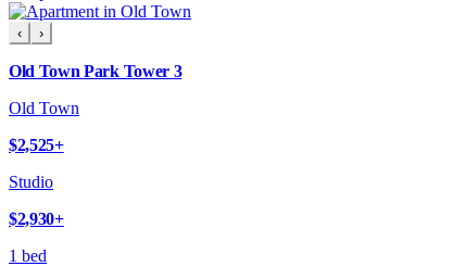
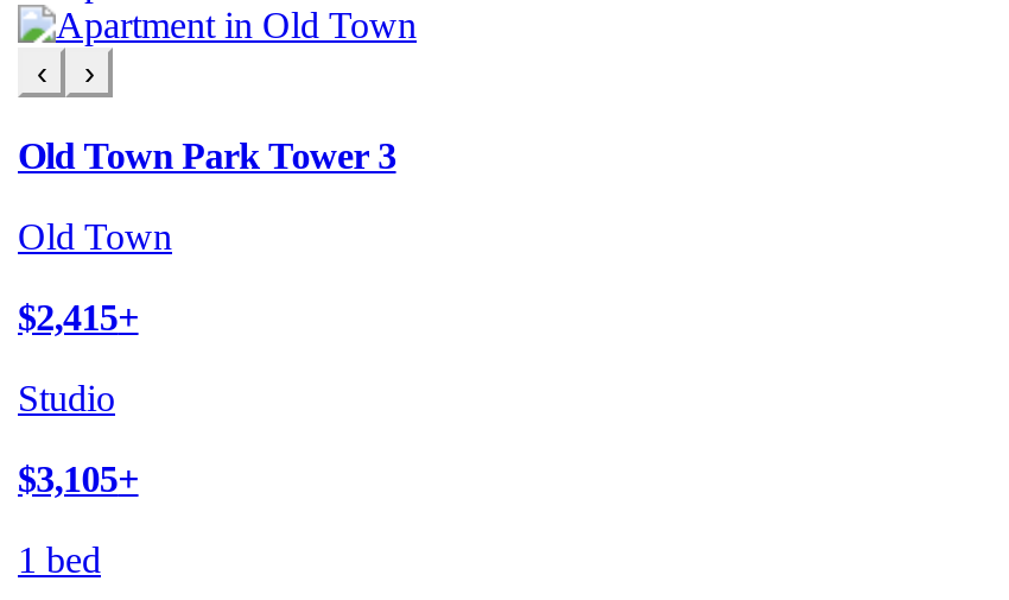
- $2,525+
+ $2,415+

- $2,930+
+ $3,105+
